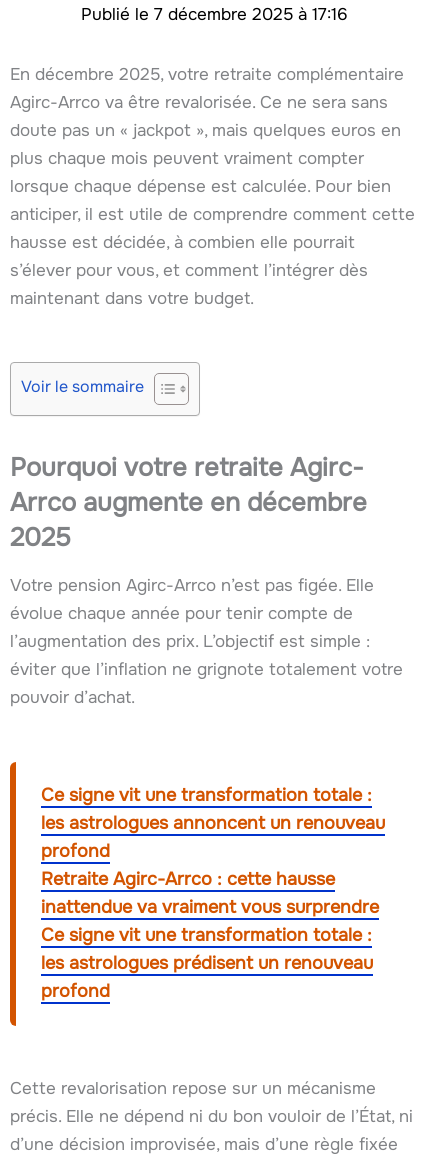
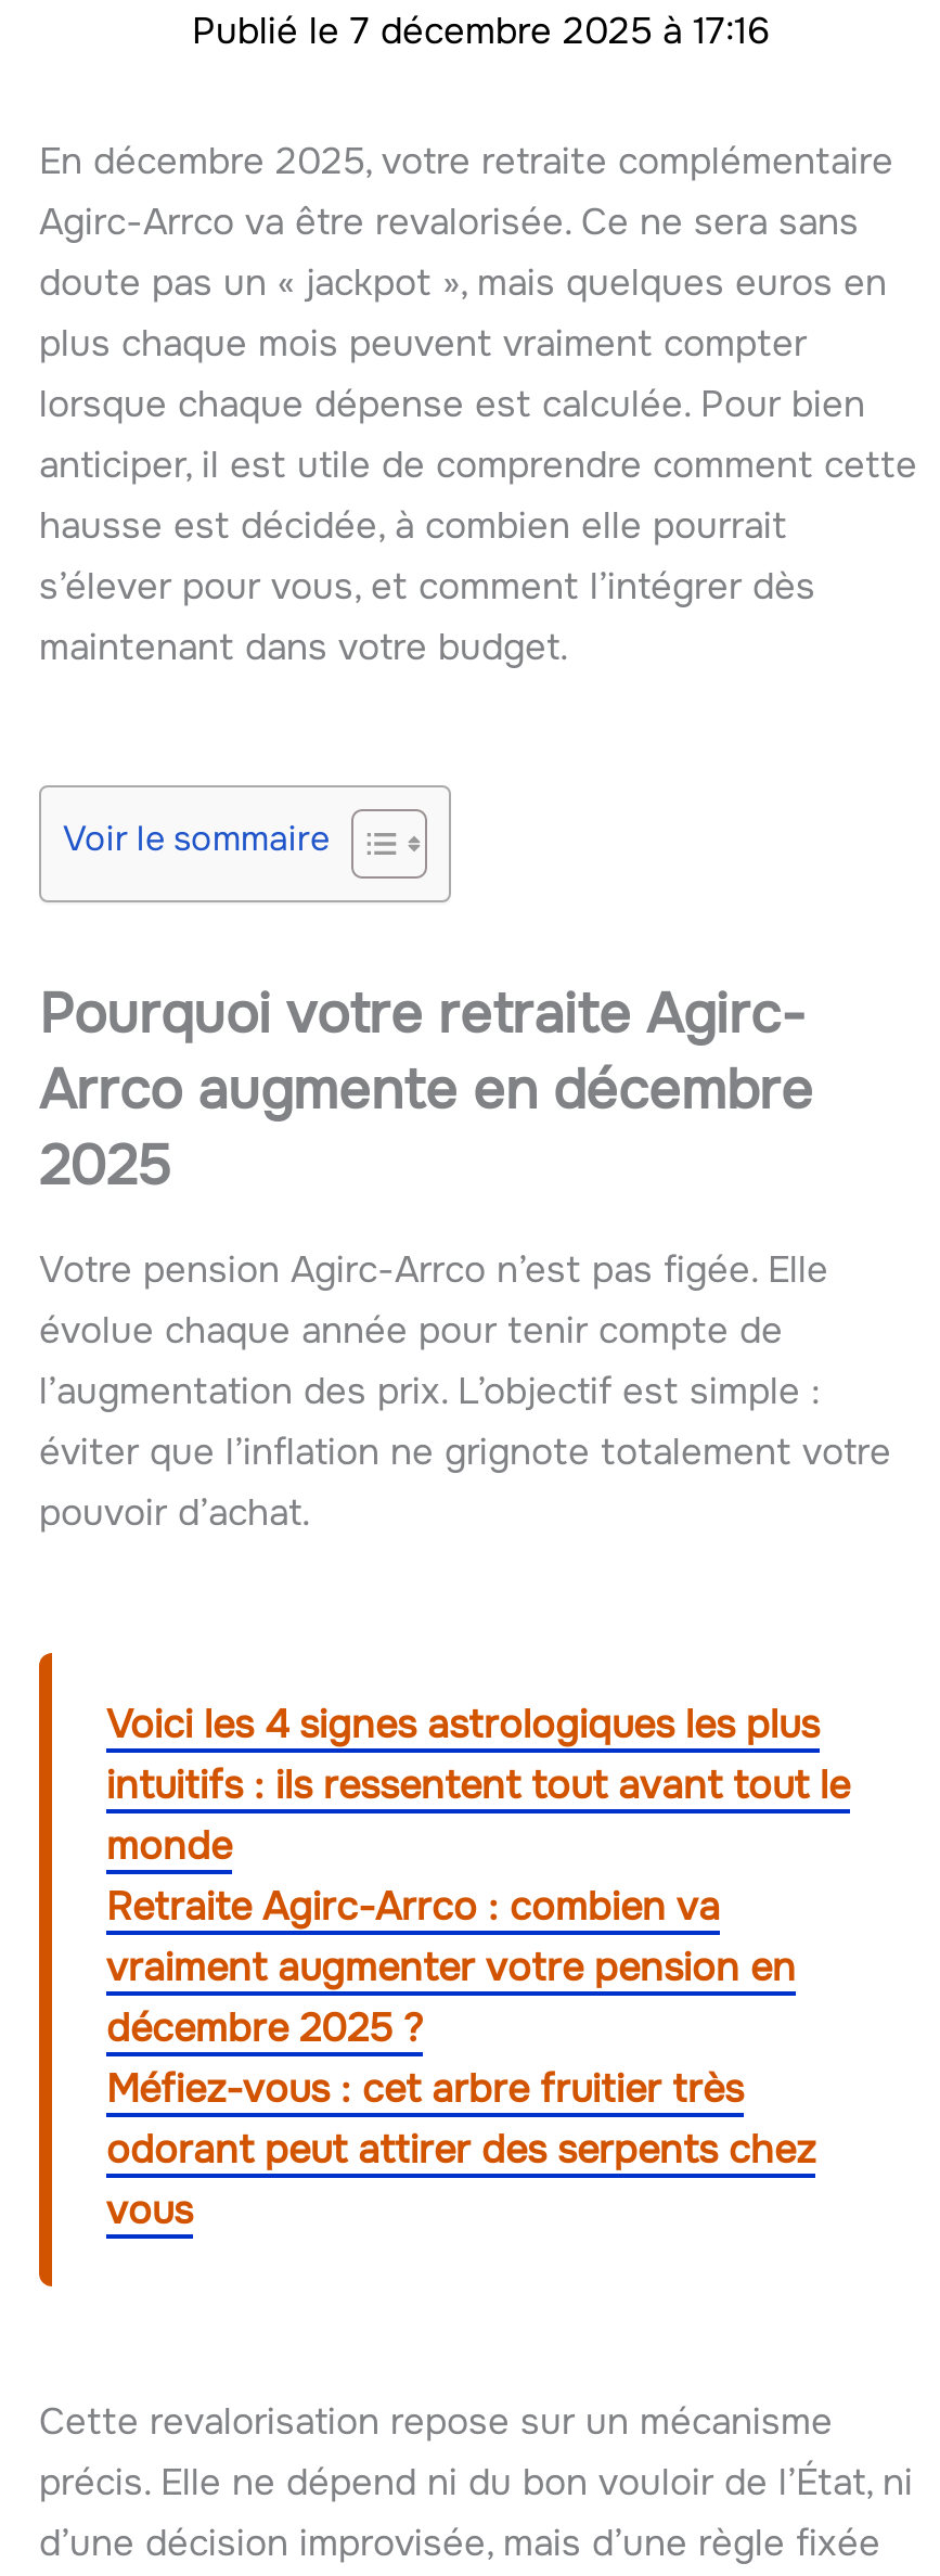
- Ce signe vit une transformation totale :
- les astrologues annoncent un renouveau
- profond
- Retraite Agirc-Arrco : cette hausse
- inattendue va vraiment vous surprendre
- Ce signe vit une transformation totale :
- les astrologues prédisent un renouveau
- profond
+ Voici les 4 signes astrologiques les plus
+ intuitifs : ils ressentent tout avant tout le
+ monde
+ Retraite Agirc-Arrco : combien va
+ vraiment augmenter votre pension en
+ décembre 2025 ?
+ Méfiez-vous : cet arbre fruitier très
+ odorant peut attirer des serpents chez
+ vous
